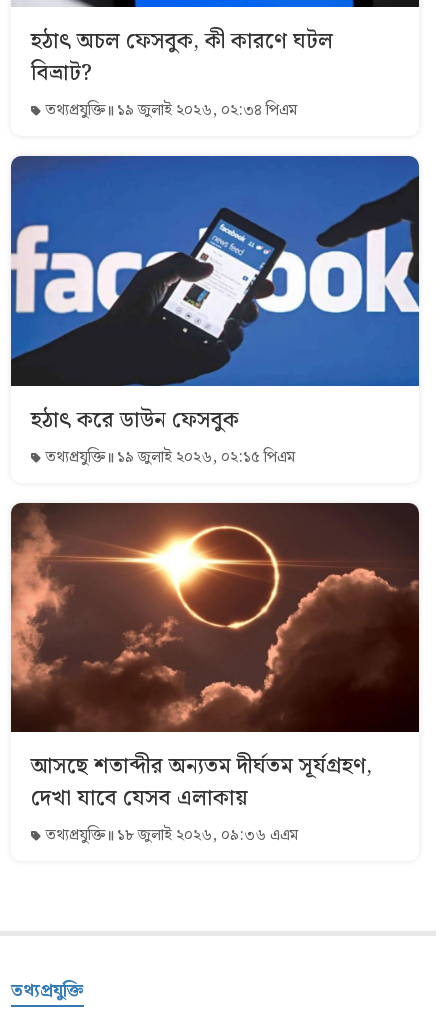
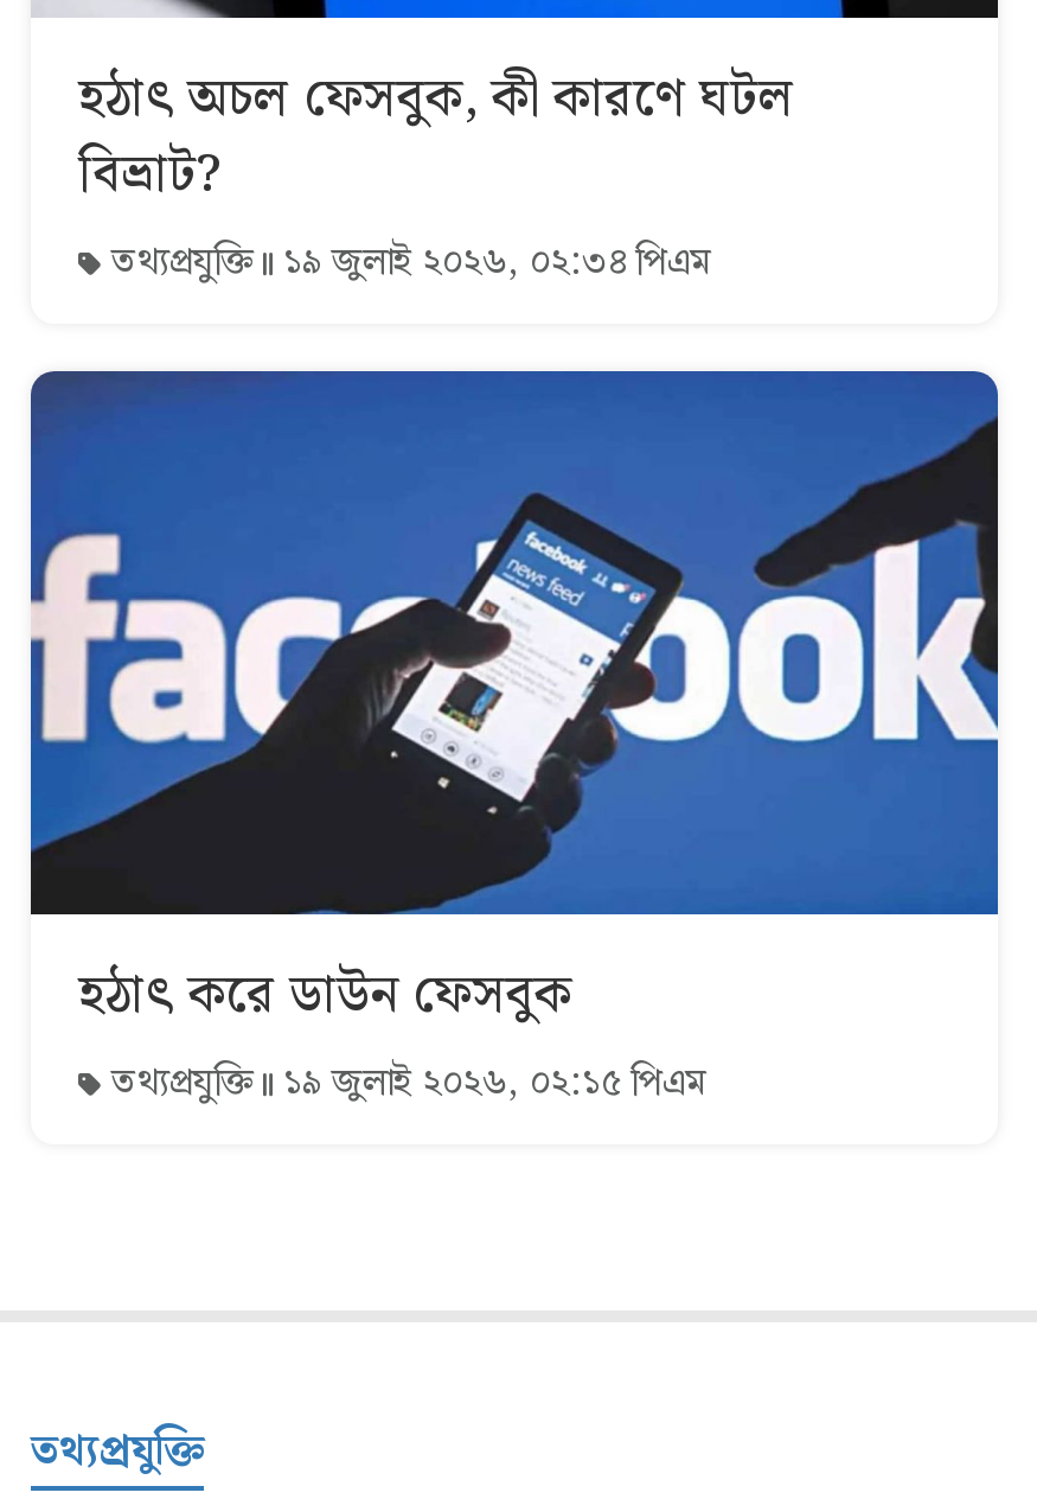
- [image]
- আসছে শতাব্দীর অন্যতম দীর্ঘতম সূর্যগ্রহণ,
- দেখা যাবে যেসব এলাকায়
- তথ্যপ্রযুক্তি ১৮ জুলাই ২০২৬, ০৯:৩৬ এএম
